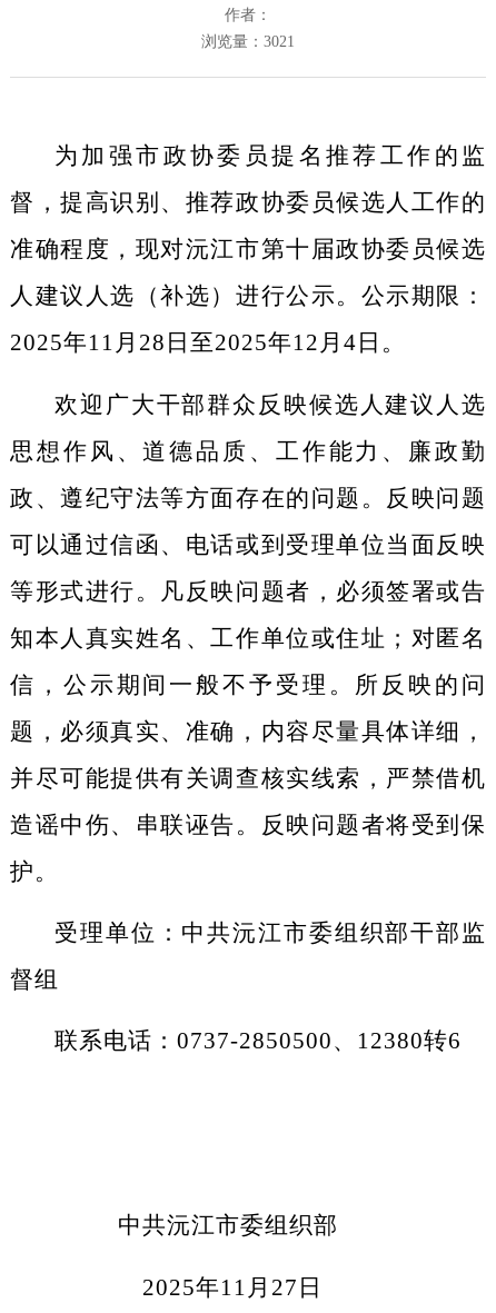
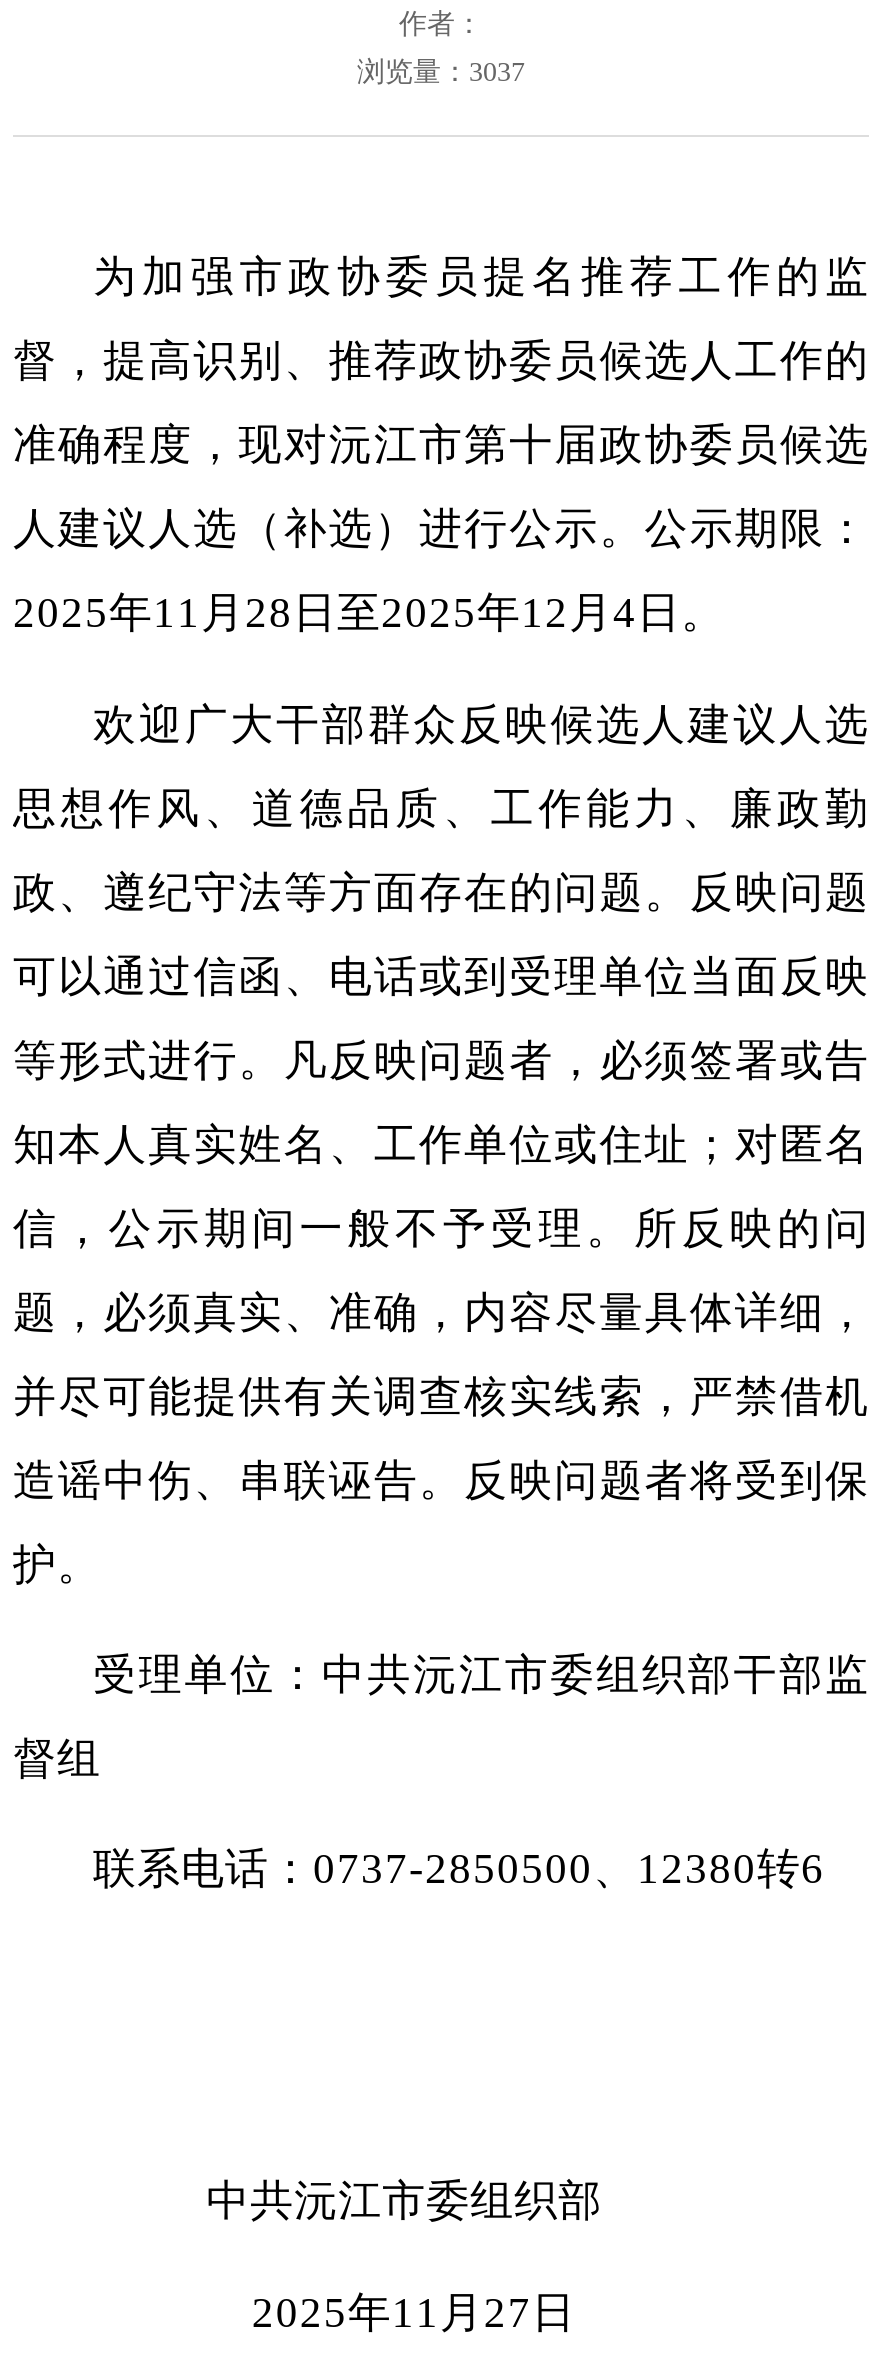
- 浏览量：3021
+ 浏览量：3037
